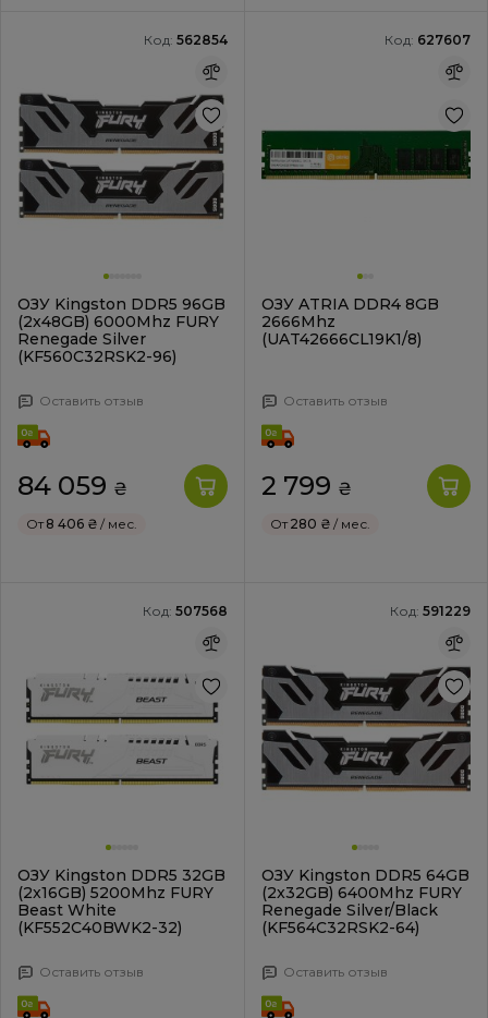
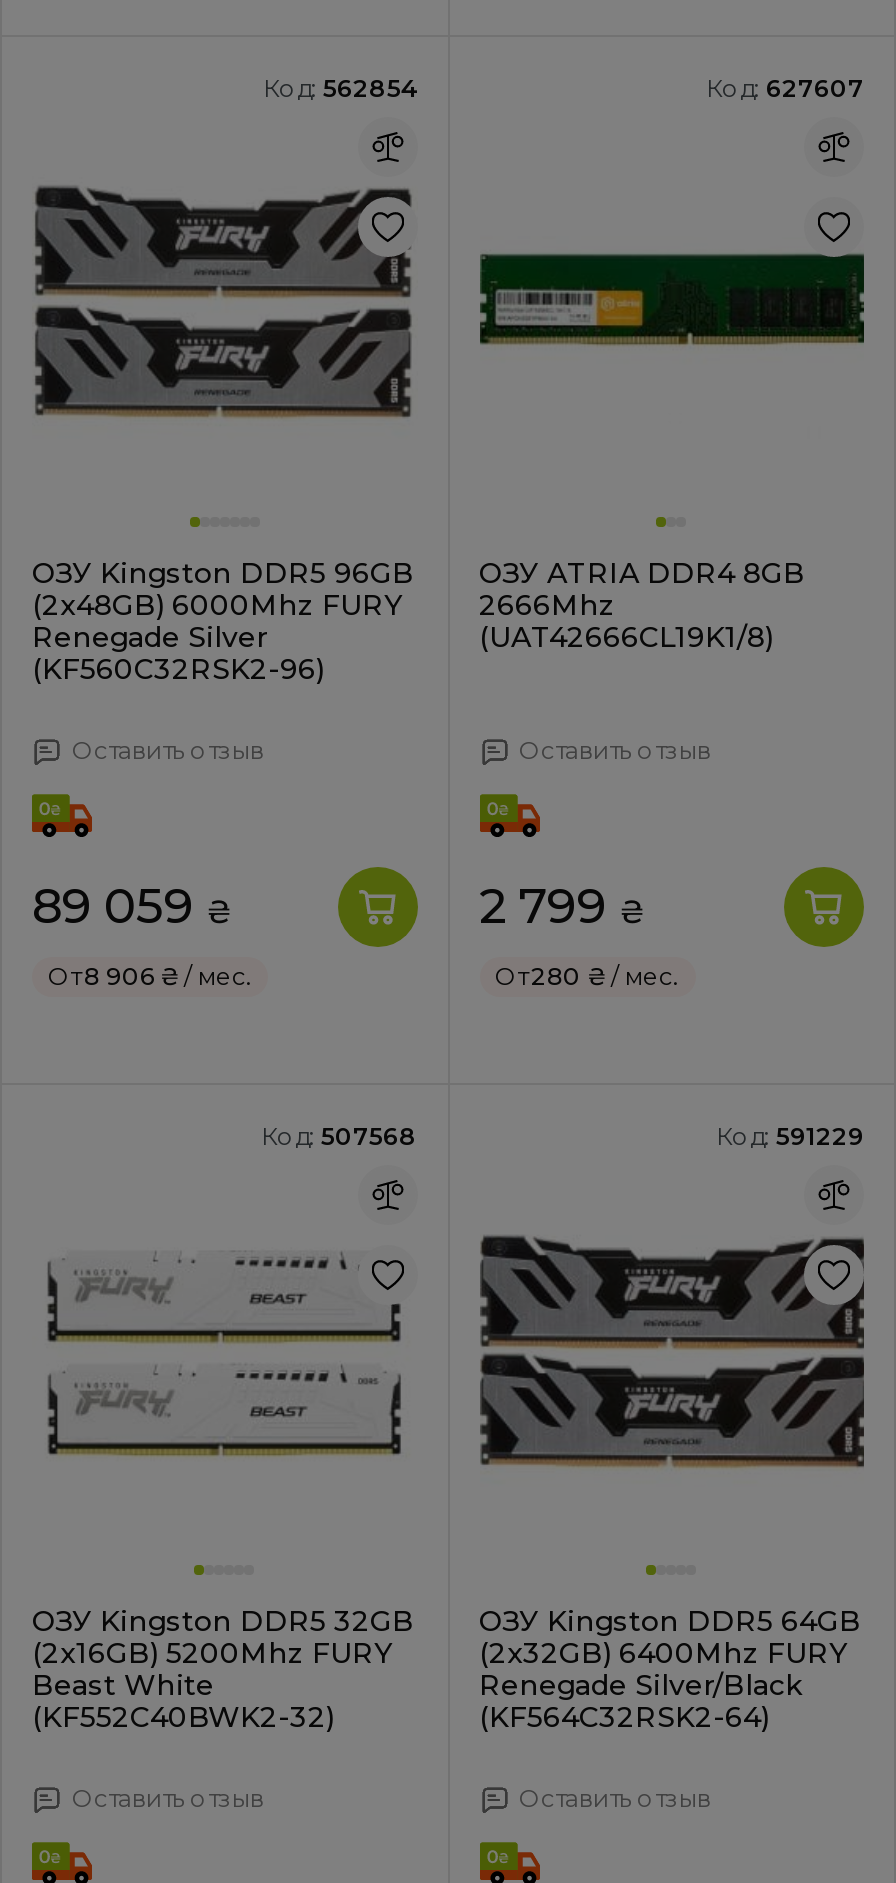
- 84 059 ₴
+ 89 059 ₴

- От 8 406 ₴ / мес.
+ От 8 906 ₴ / мес.
